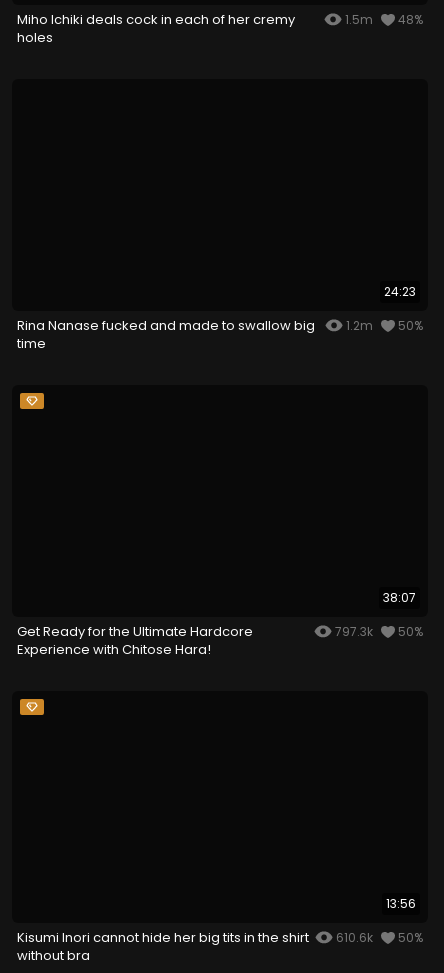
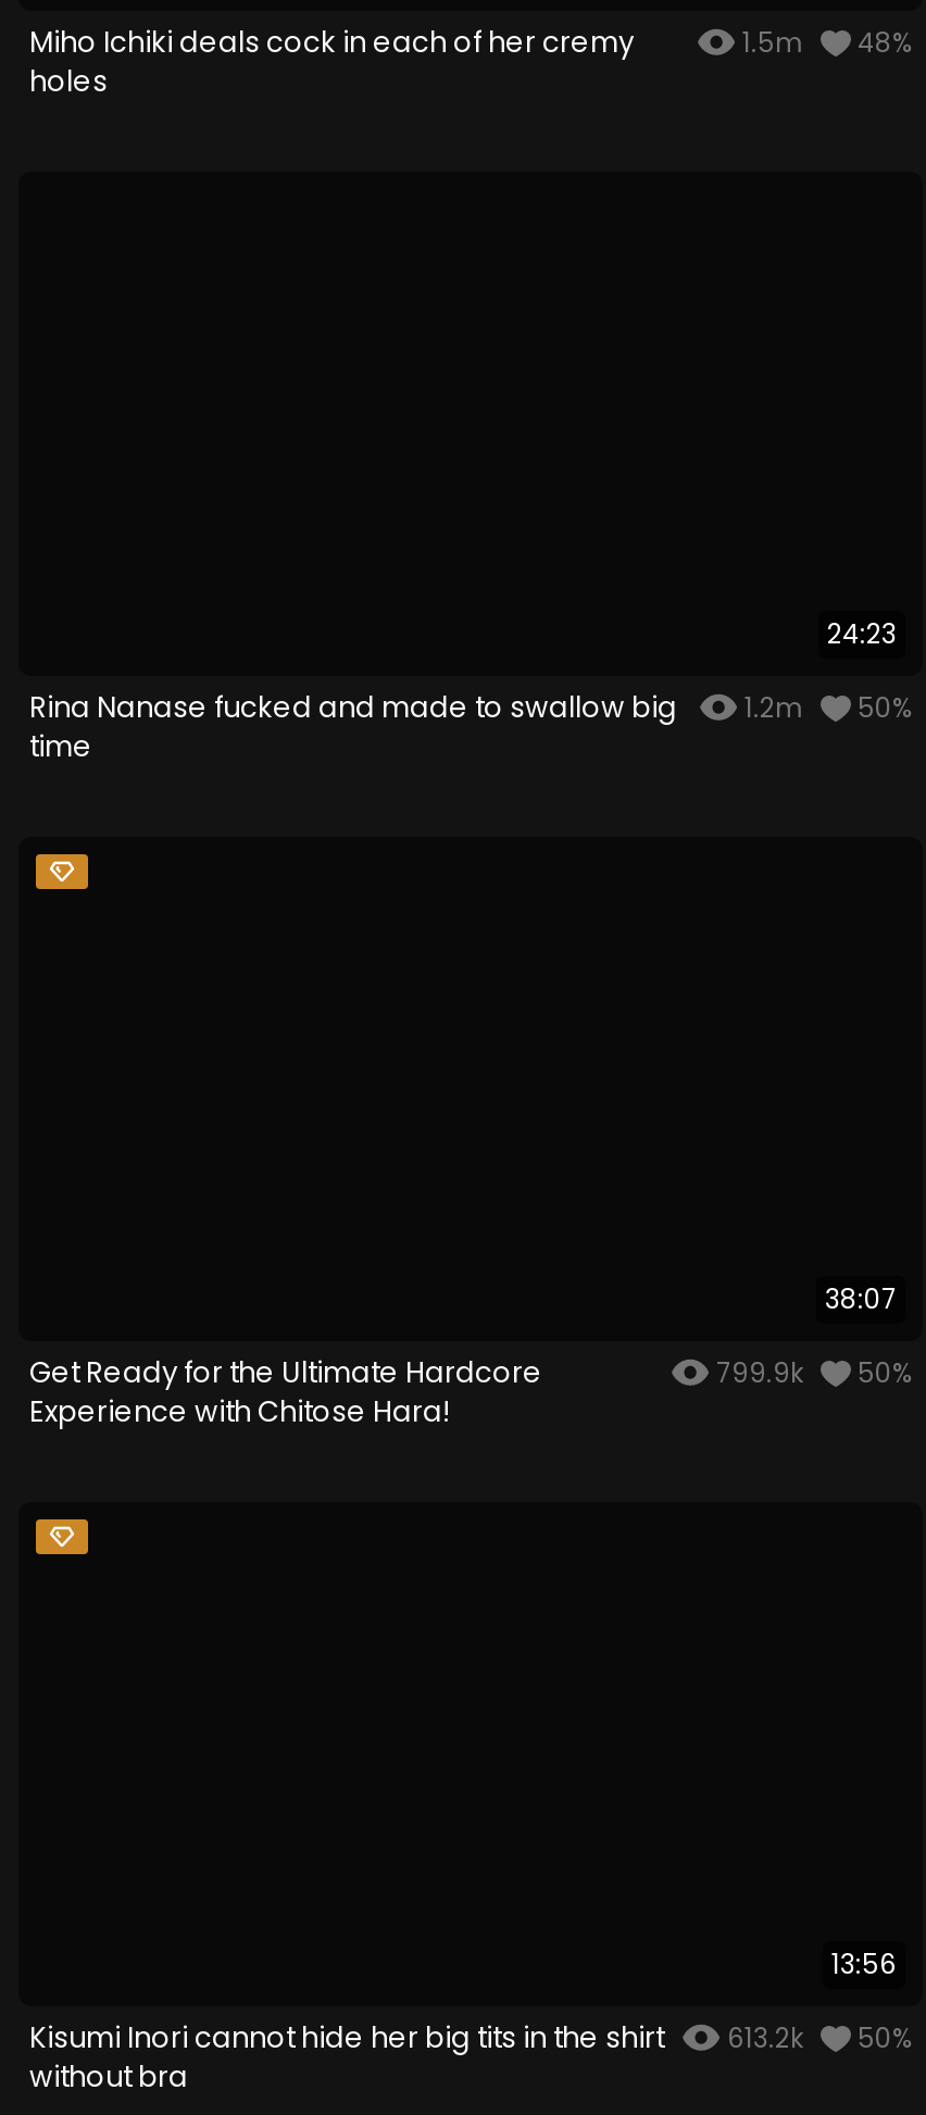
- 797.3k 50%
+ 799.9k 50%

- Kisumi Inori cannot hide her big tits in the shirt 610.6k 50%
+ Kisumi Inori cannot hide her big tits in the shirt 613.2k 50%
